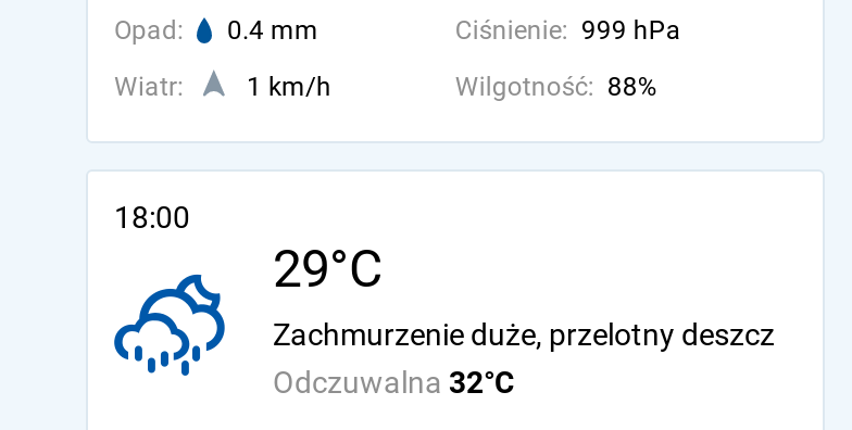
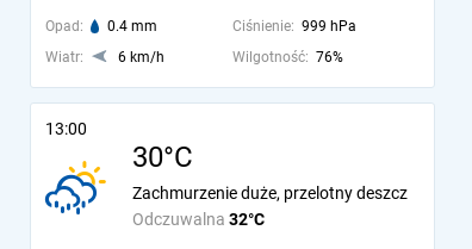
- 1 km/h
- Wilgotność: 88%
+ 6 km/h
+ Wilgotność: 76%

- [image]
- 18:00
- 29°C
+ [image]
+ 13:00
+ 30°C
